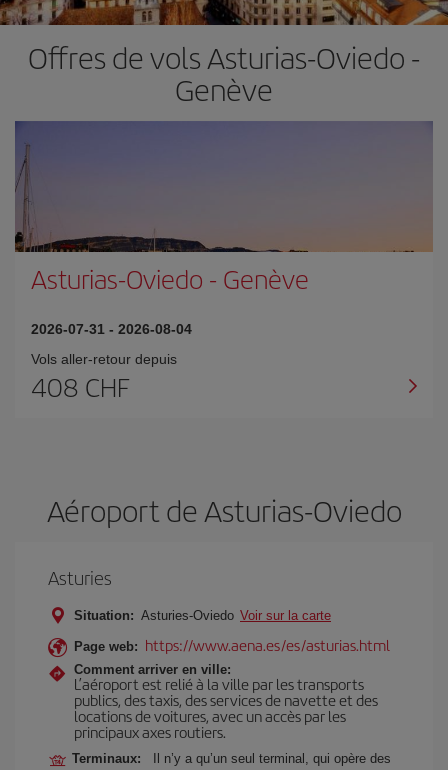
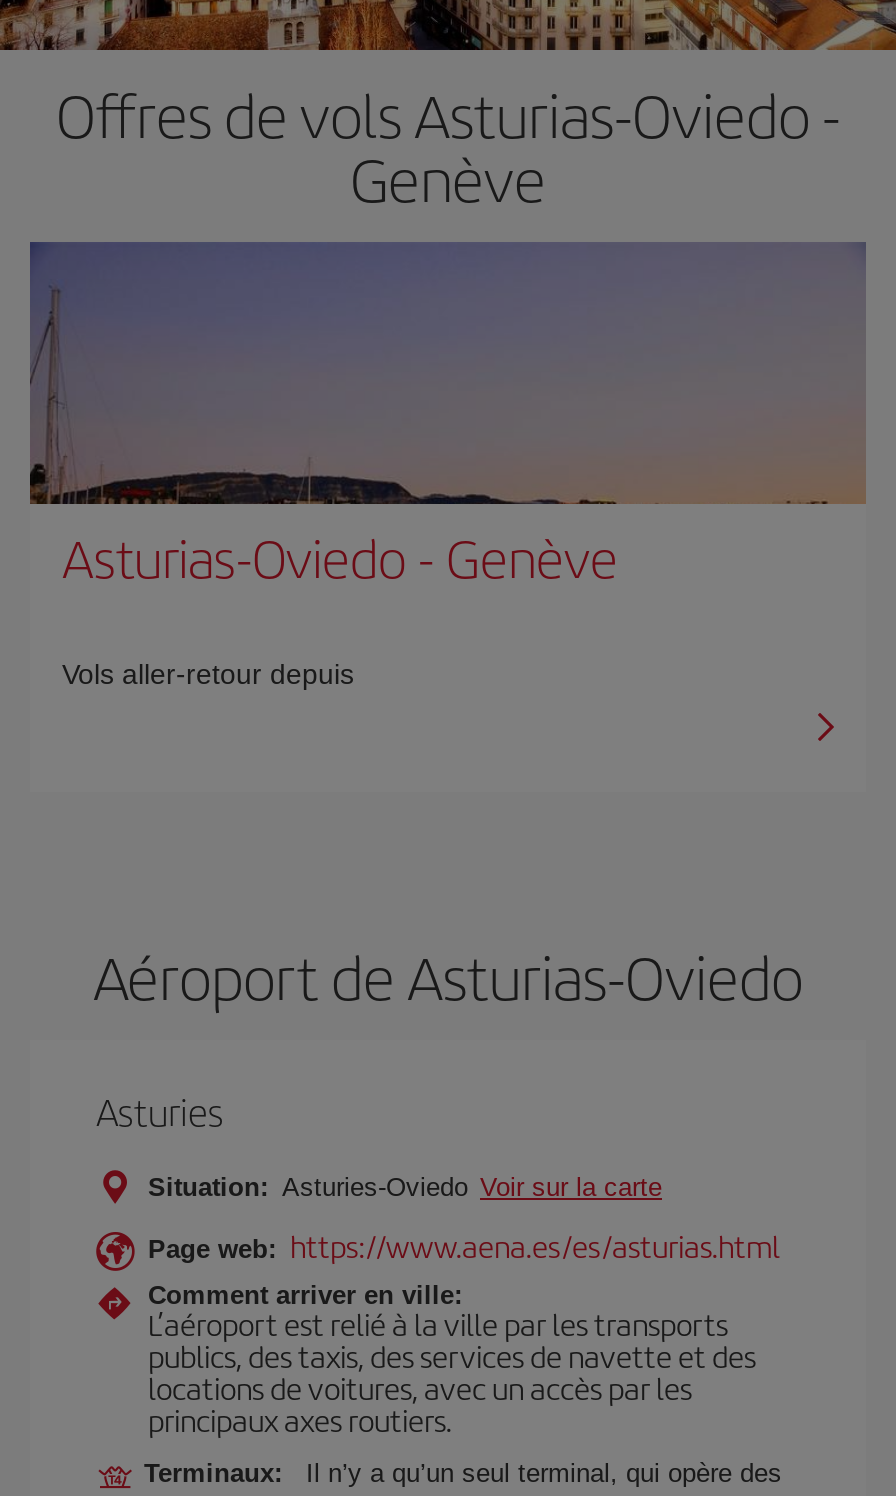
- 2026-07-31 - 2026-08-04

- 408 CHF
